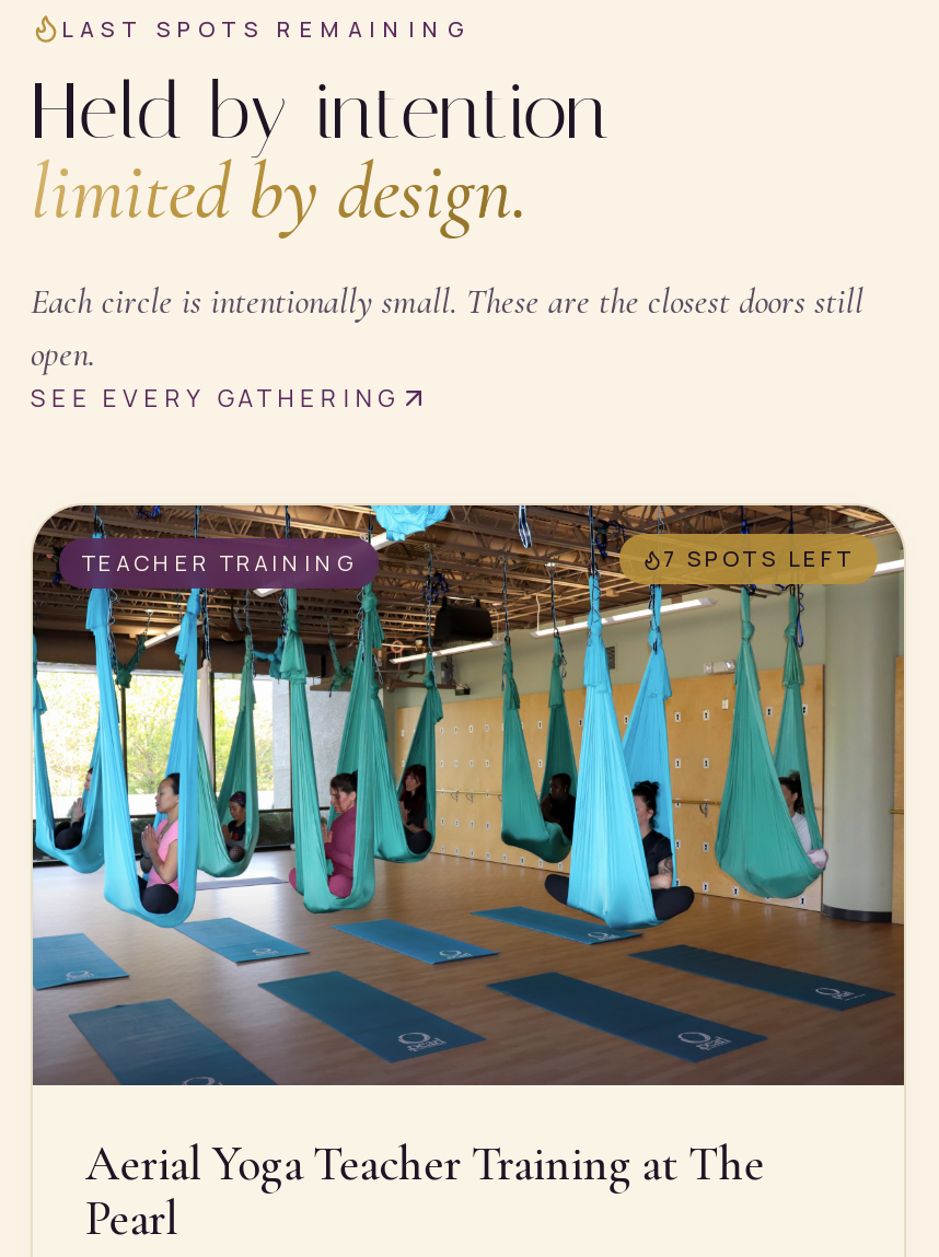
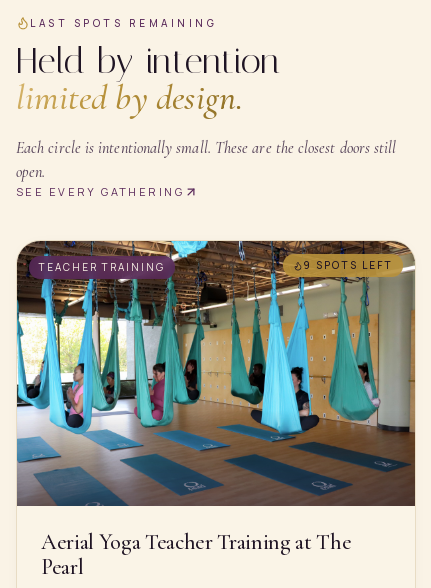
- 7 SPOTS LEFT
+ 9 SPOTS LEFT
